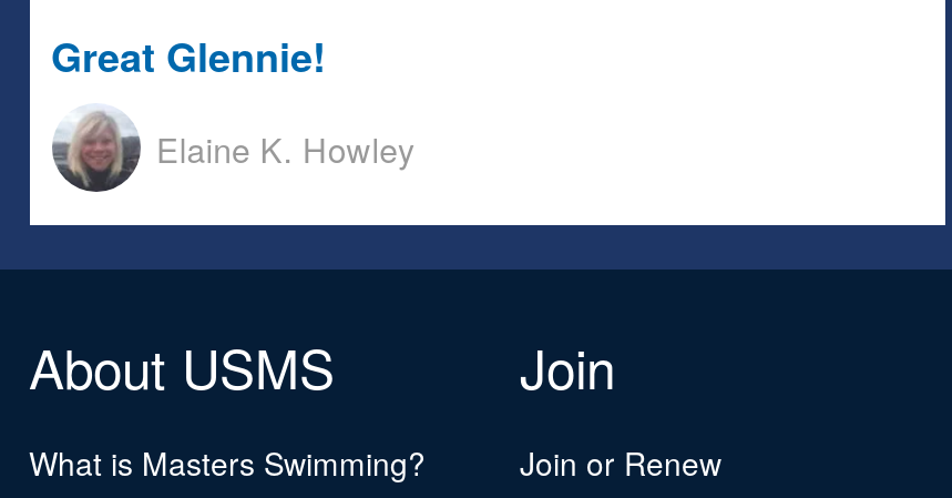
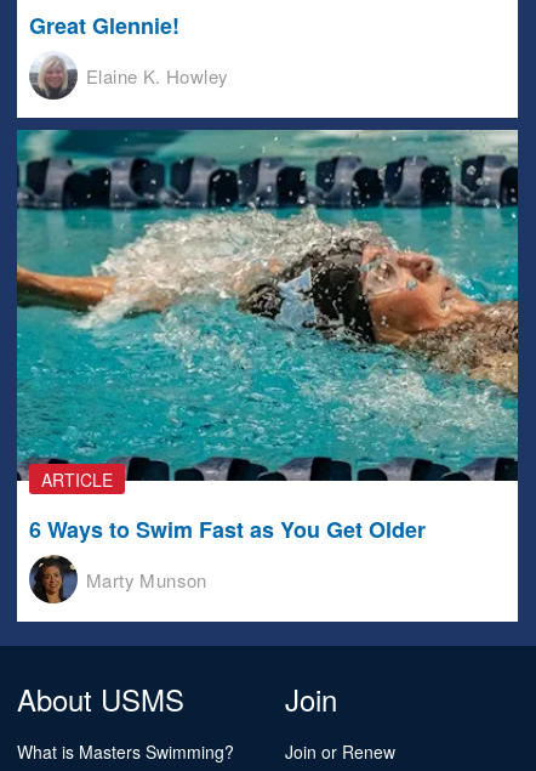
+ [image]
+ ARTICLE
+ 6 Ways to Swim Fast as You Get Older
+ Marty Munson

+ [image]
